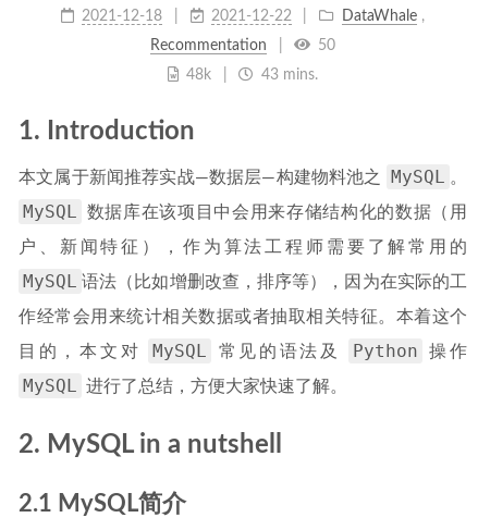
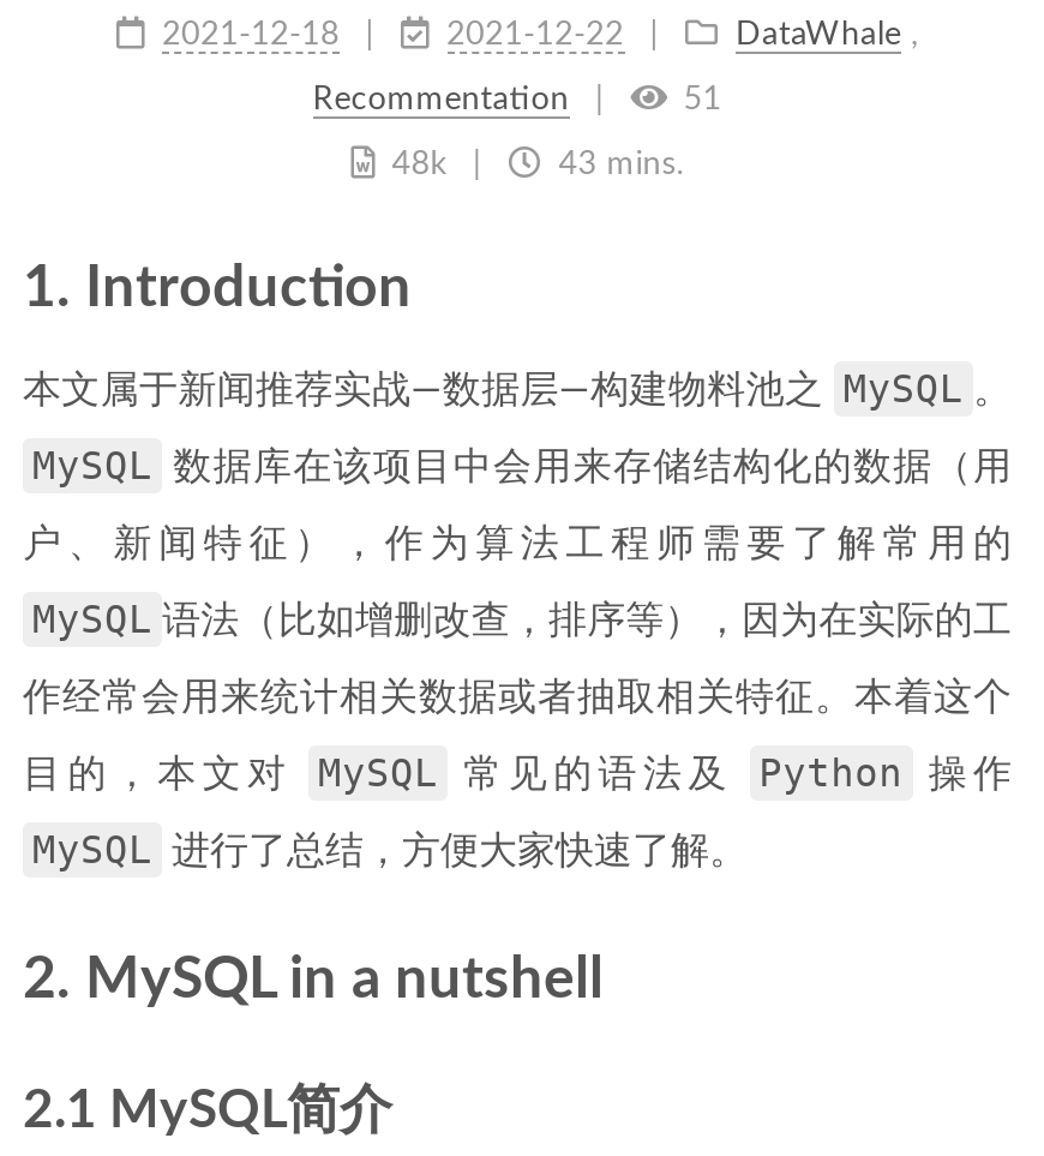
- 50
+ 51
